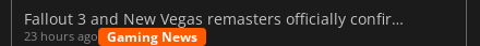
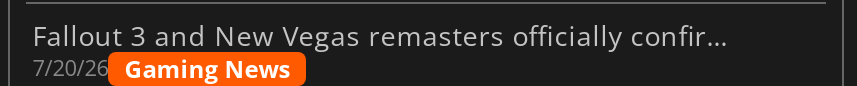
- 23 hours ago Gaming News
+ 7/20/26 Gaming News
